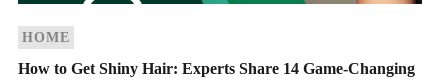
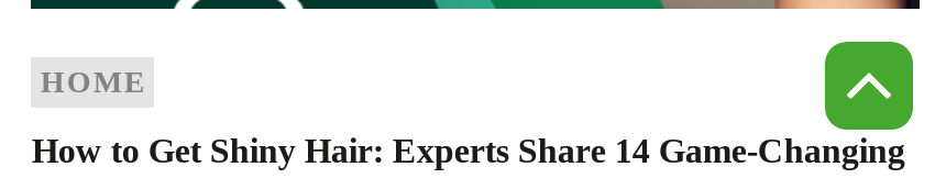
+ [image]
